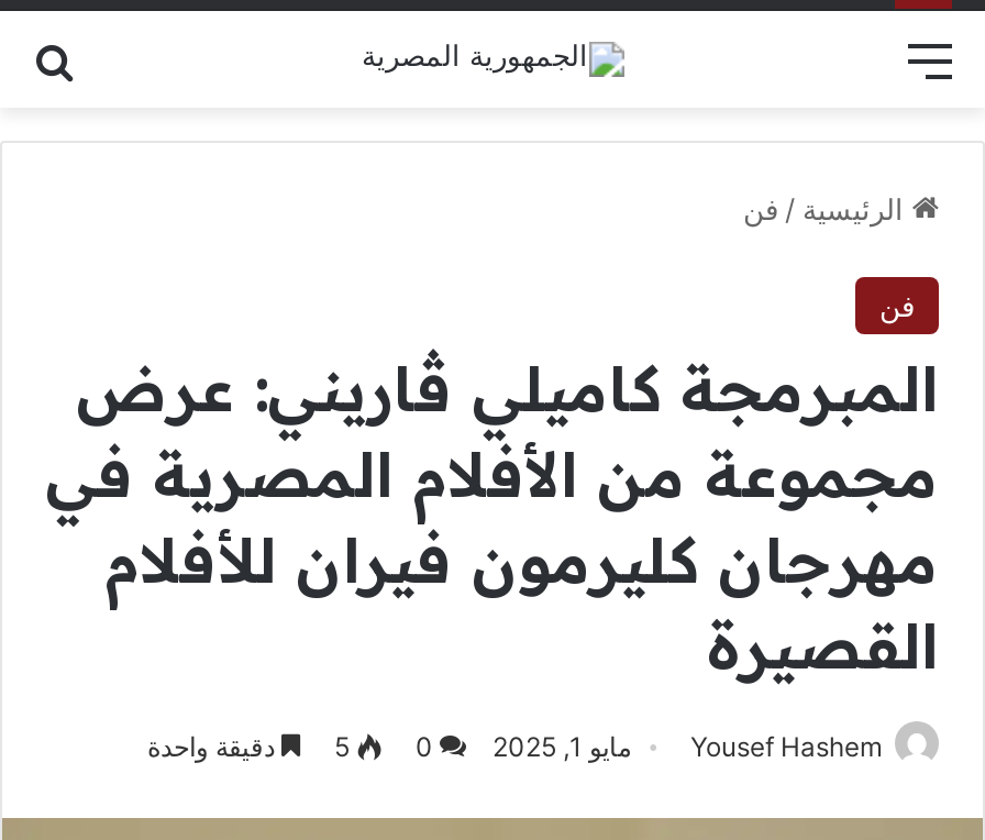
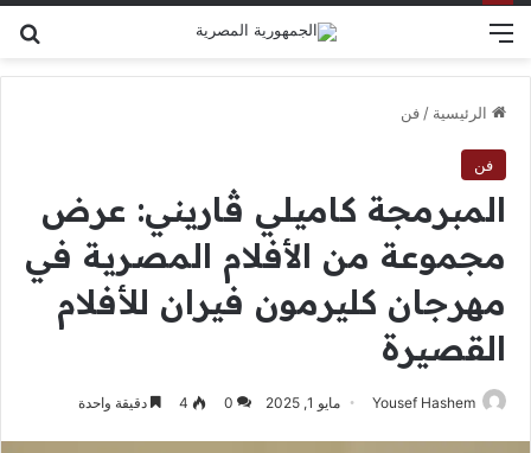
- 0 5 دقيقة واحدة
+ 0 4 دقيقة واحدة
